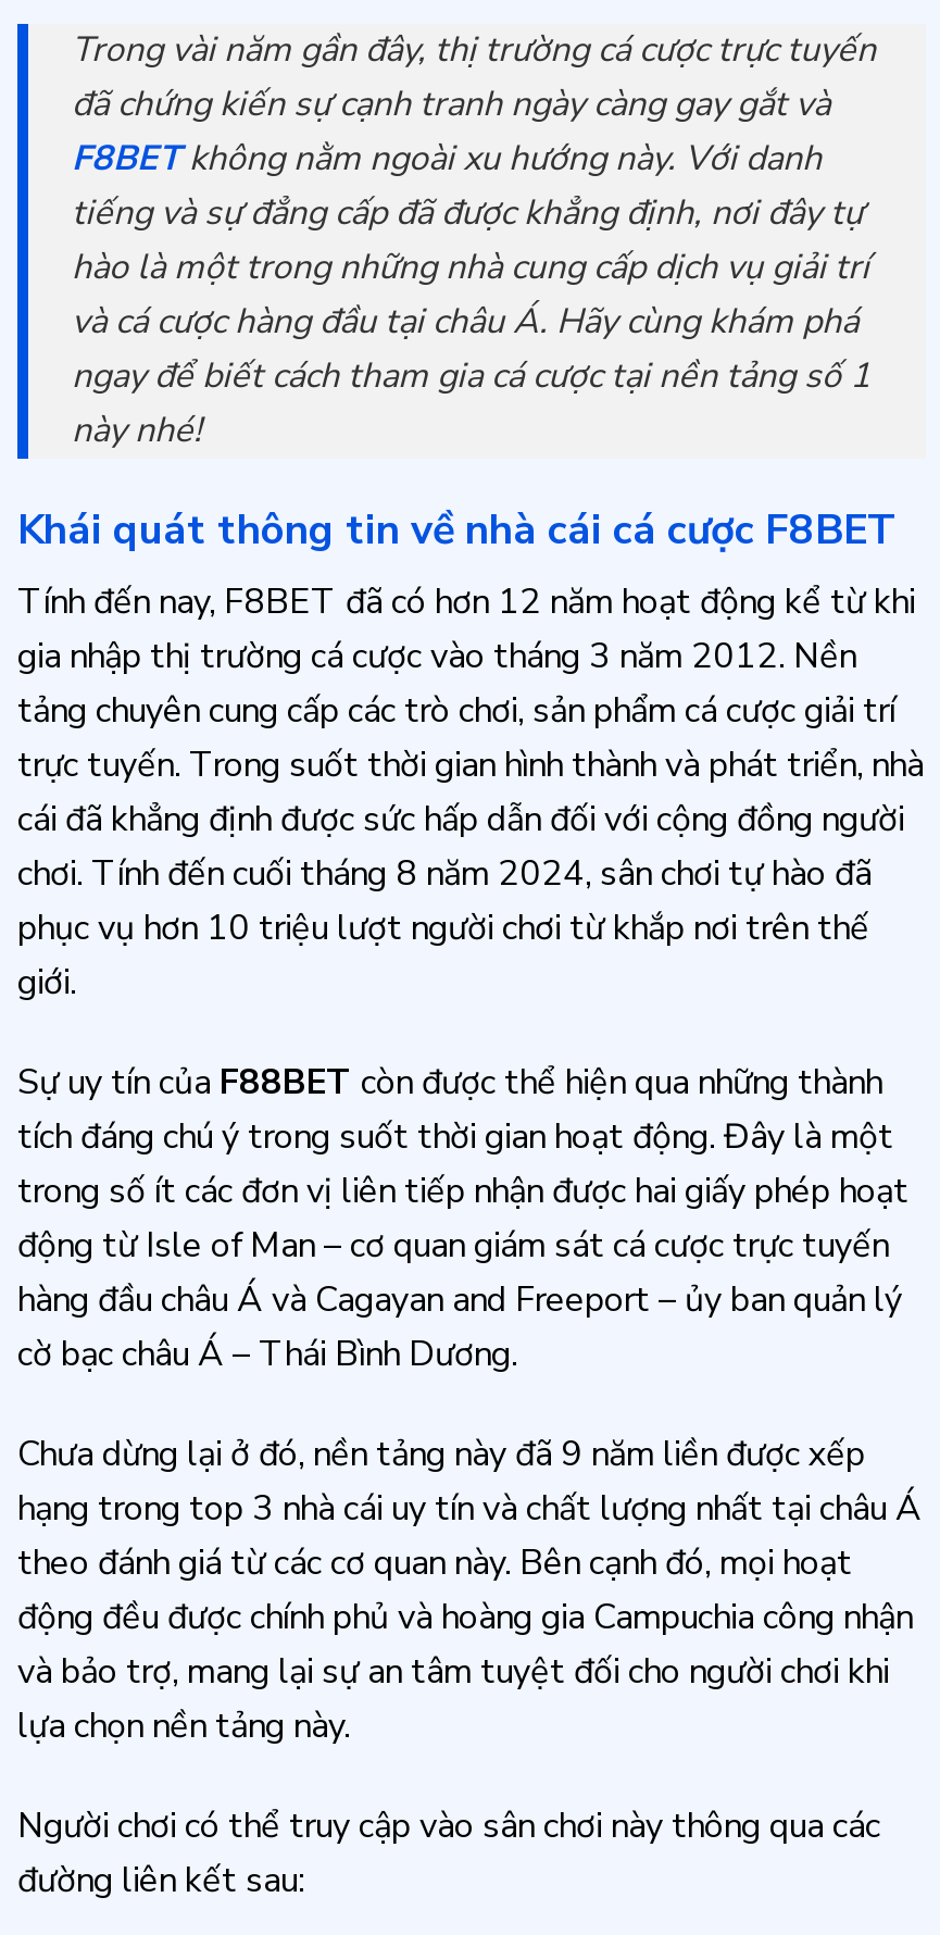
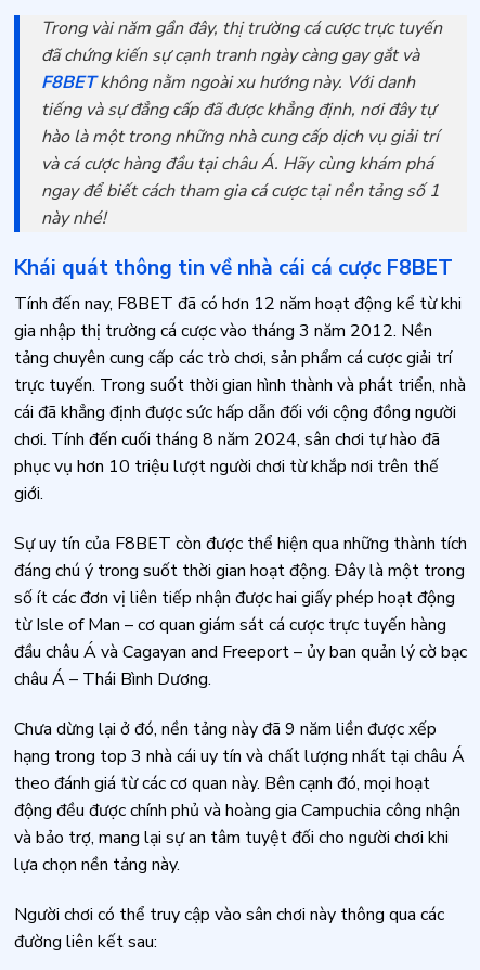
- Sự uy tín của F88BET còn được thể hiện qua những thành
- tích đáng chú ý trong suốt thời gian hoạt động. Đây là một
- trong số ít các đơn vị liên tiếp nhận được hai giấy phép hoạt
- động từ Isle of Man – cơ quan giám sát cá cược trực tuyến
- hàng đầu châu Á và Cagayan and Freeport – ủy ban quản lý
- cờ bạc châu Á – Thái Bình Dương.
+ Sự uy tín của F8BET còn được thể hiện qua những thành tích
+ đáng chú ý trong suốt thời gian hoạt động. Đây là một trong
+ số ít các đơn vị liên tiếp nhận được hai giấy phép hoạt động
+ từ Isle of Man – cơ quan giám sát cá cược trực tuyến hàng
+ đầu châu Á và Cagayan and Freeport – ủy ban quản lý cờ bạc
+ châu Á – Thái Bình Dương.
